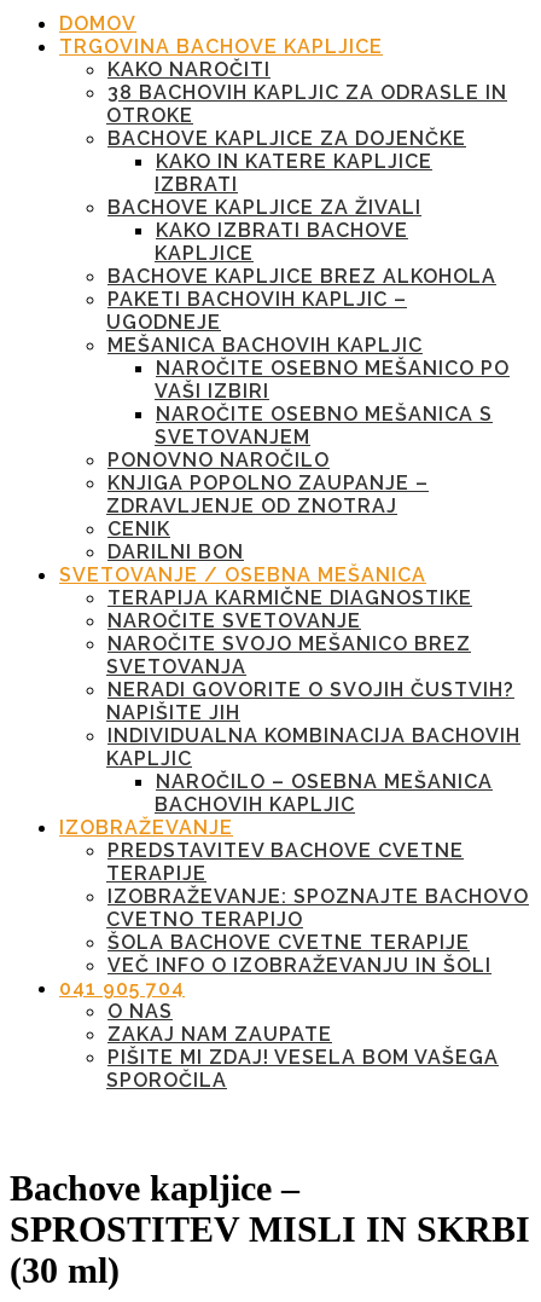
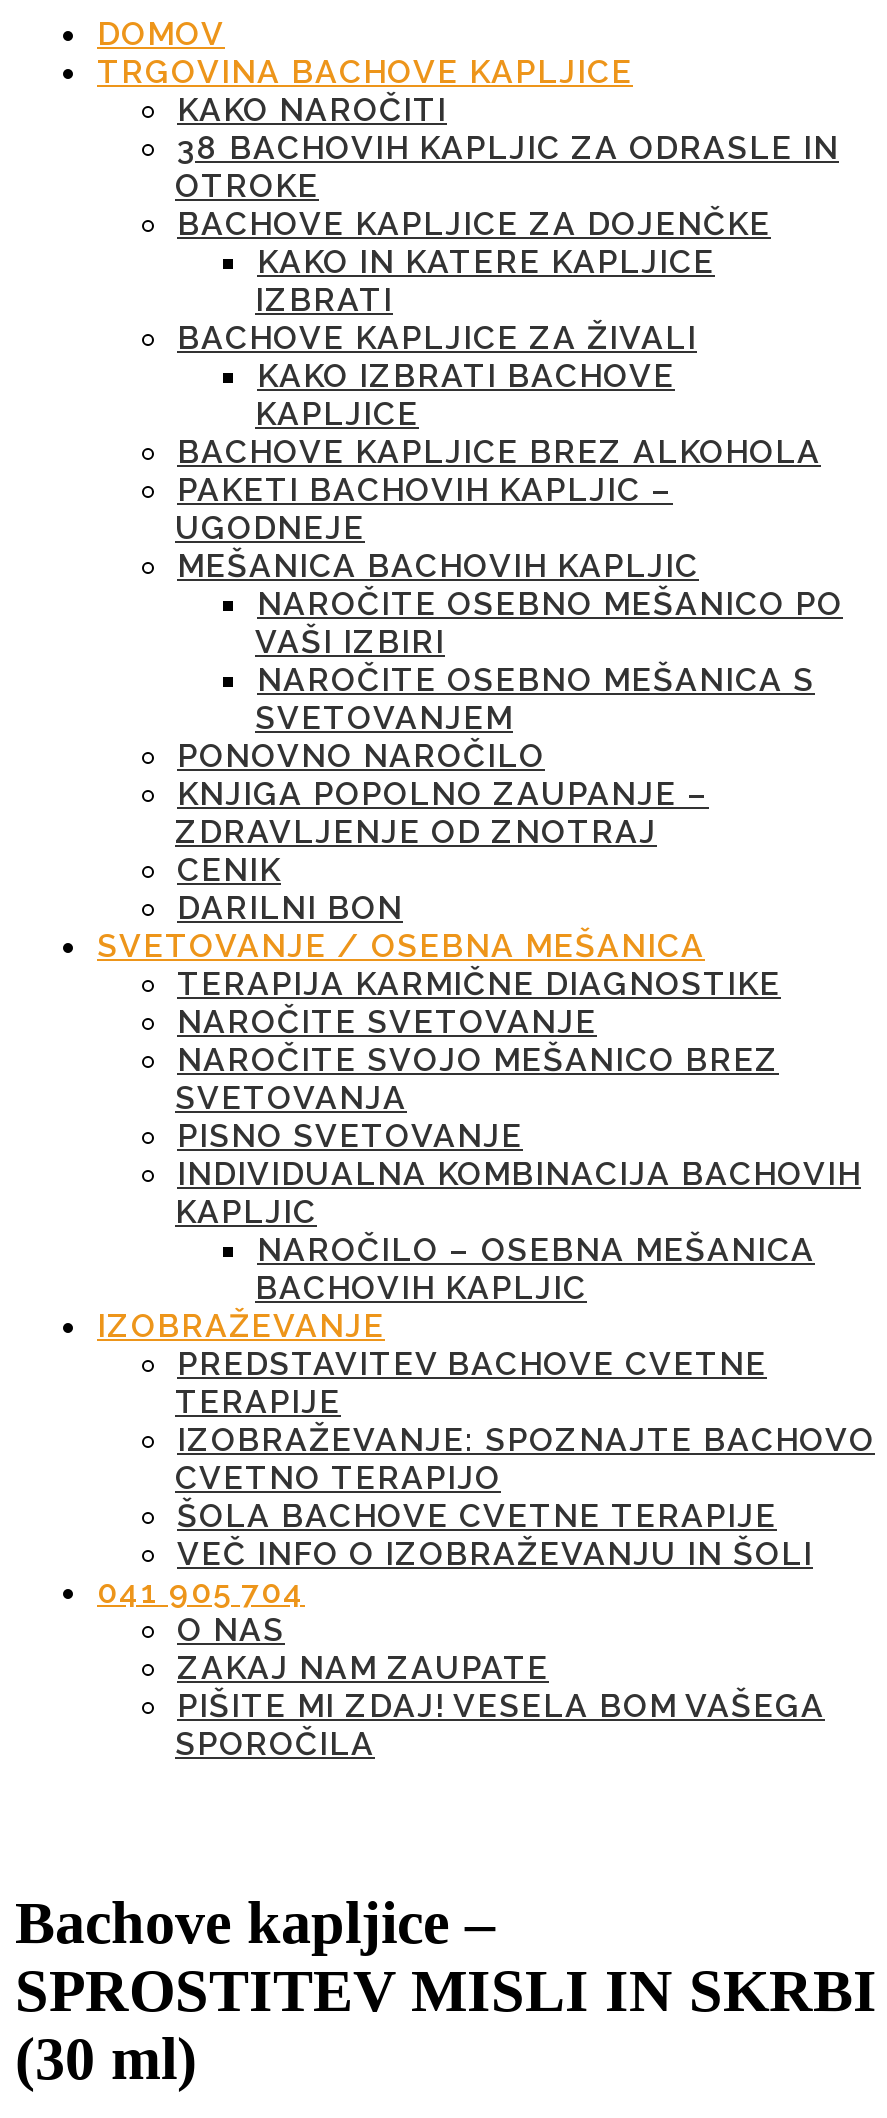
- NERADI GOVORITE O SVOJIH ČUSTVIH?
- NAPIŠITE JIH
+ PISNO SVETOVANJE
